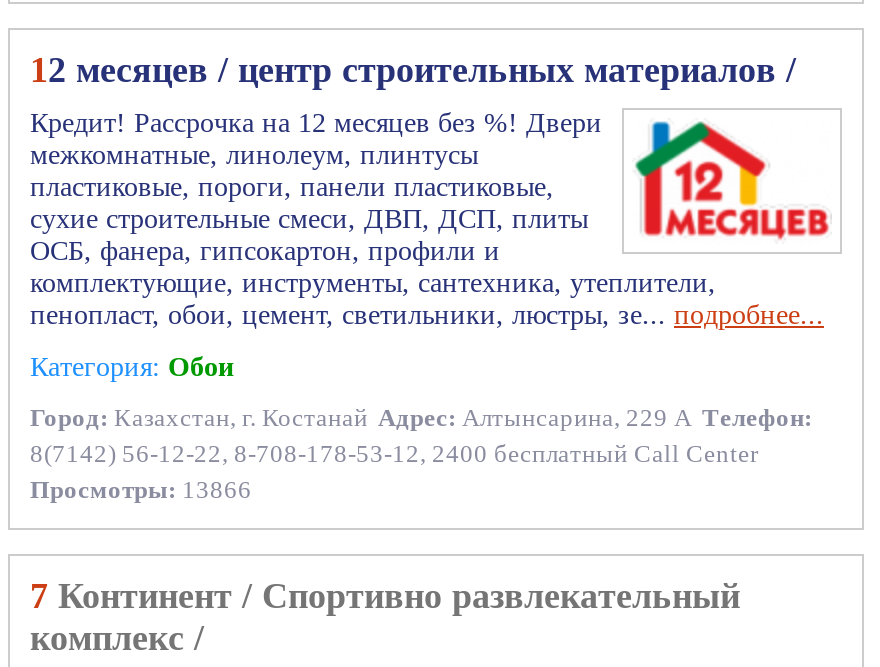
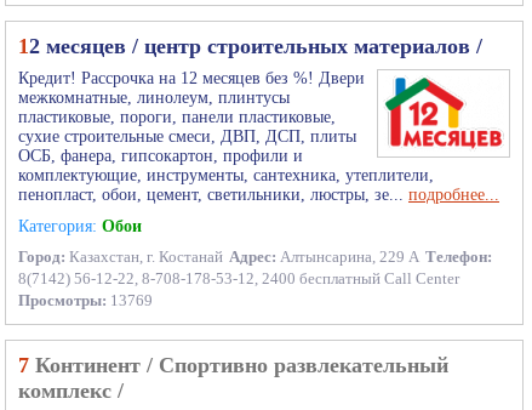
- Просмотры: 13866
+ Просмотры: 13769
